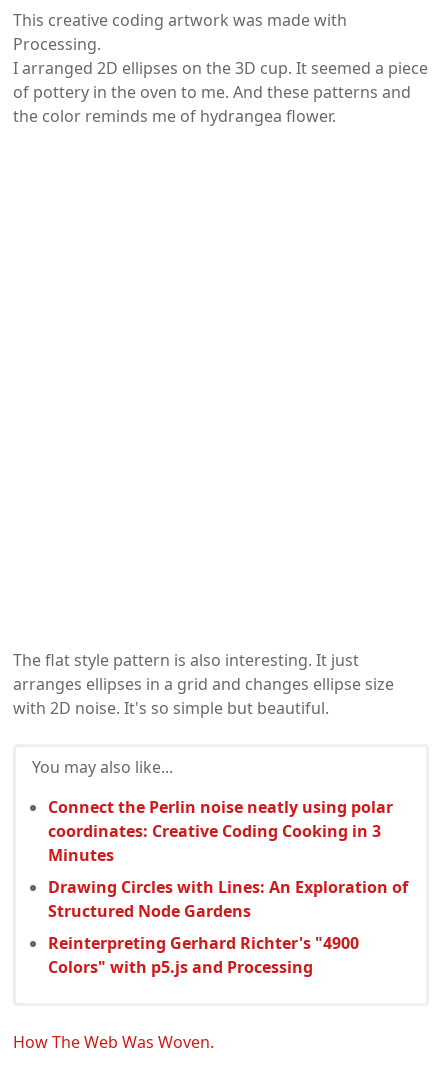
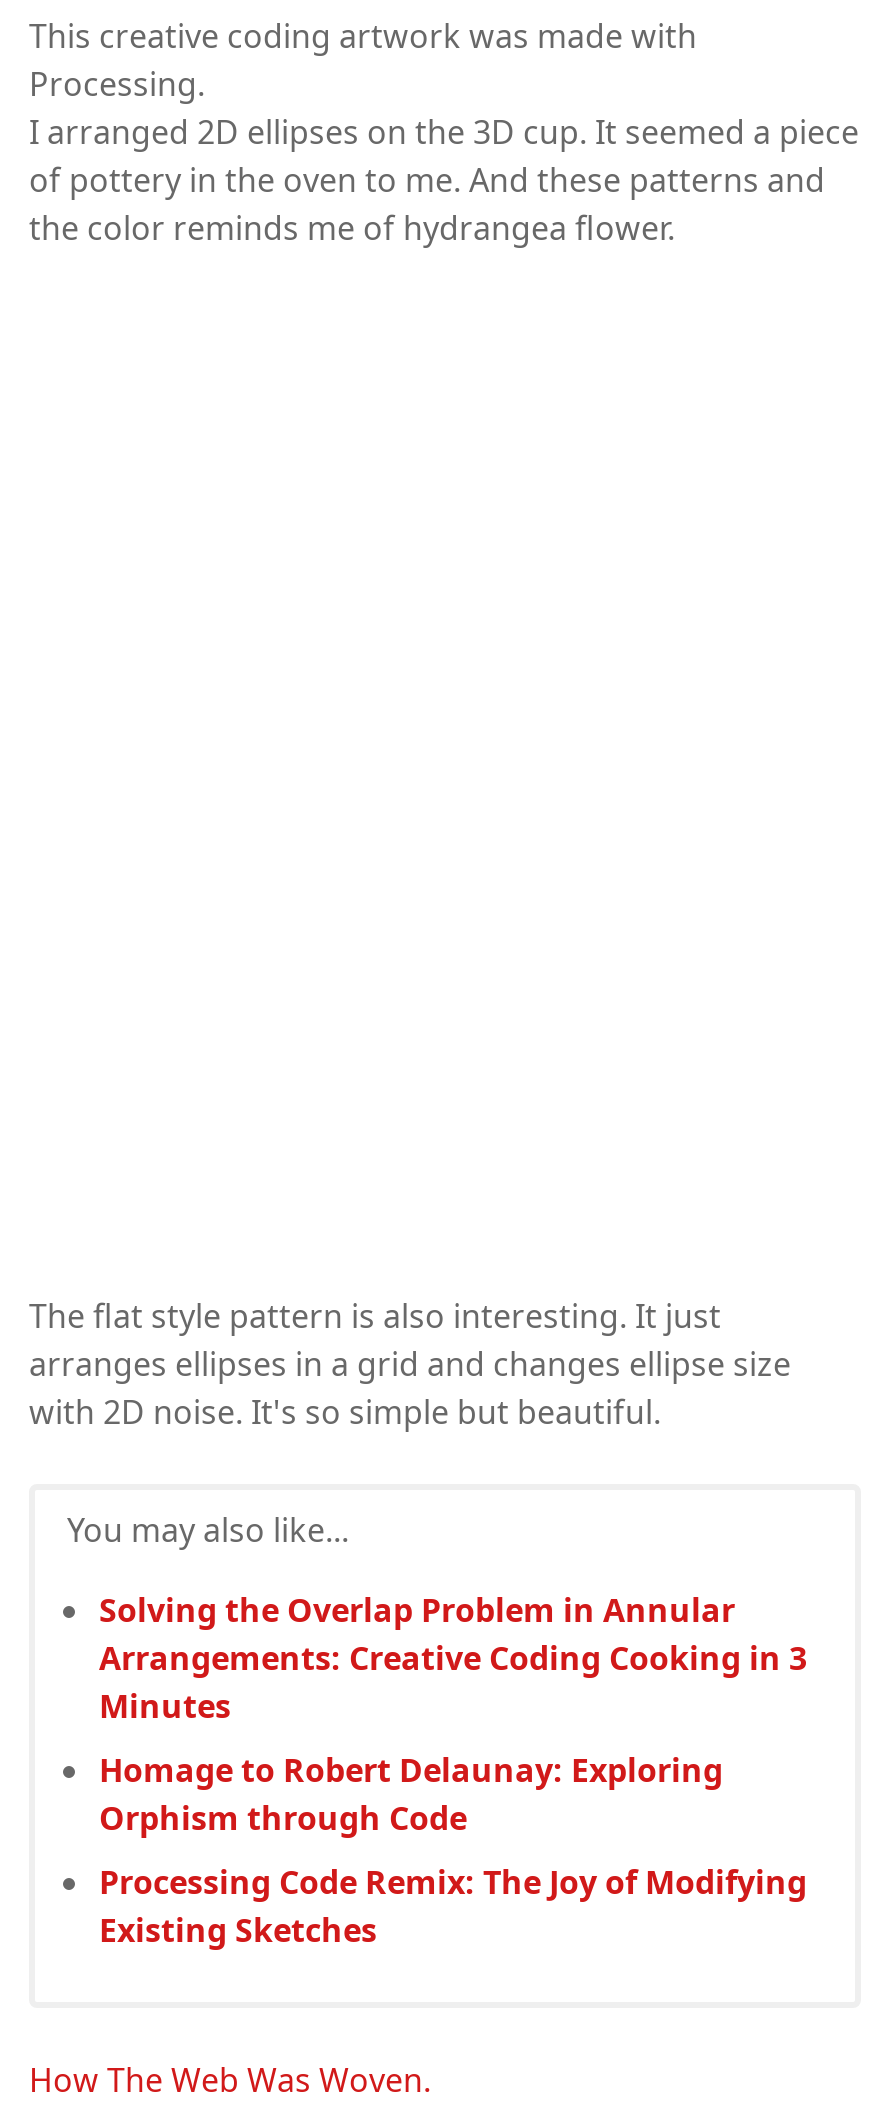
- Connect the Perlin noise neatly using polar
- coordinates: Creative Coding Cooking in 3
+ Solving the Overlap Problem in Annular
+ Arrangements: Creative Coding Cooking in 3

- Drawing Circles with Lines: An Exploration of
- Structured Node Gardens
+ Homage to Robert Delaunay: Exploring
+ Orphism through Code

- Reinterpreting Gerhard Richter's "4900
- Colors" with p5.js and Processing
+ Processing Code Remix: The Joy of Modifying
+ Existing Sketches
